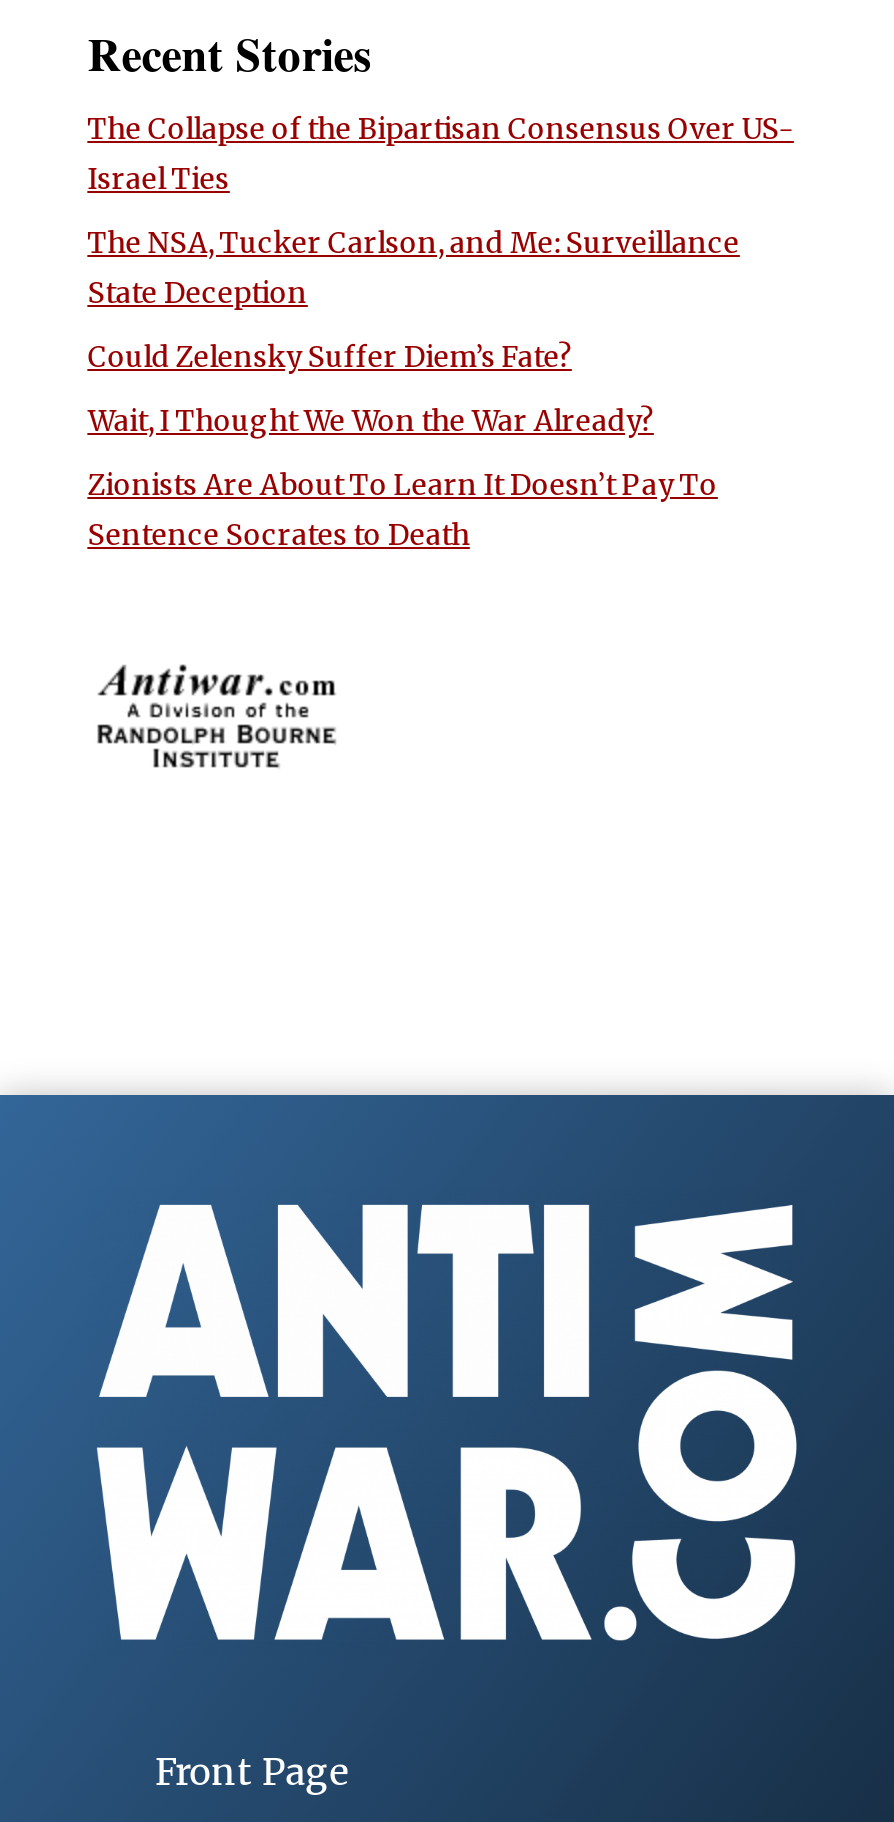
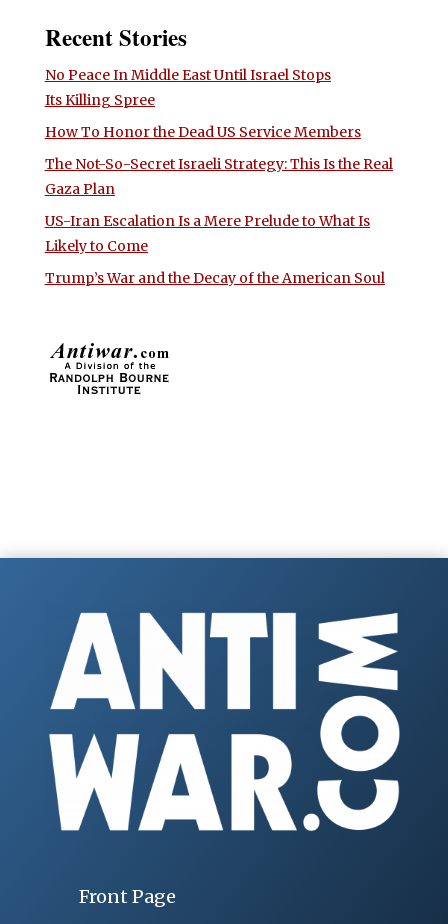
- The Collapse of the Bipartisan Consensus Over US-
- Israel Ties
+ No Peace In Middle East Until Israel Stops
+ Its Killing Spree

- The NSA, Tucker Carlson, and Me: Surveillance
- State Deception
+ How To Honor the Dead US Service Members

- Could Zelensky Suffer Diem’s Fate?
+ The Not-So-Secret Israeli Strategy: This Is the Real
+ Gaza Plan

- Wait, I Thought We Won the War Already?
+ US-Iran Escalation Is a Mere Prelude to What Is
+ Likely to Come

- Zionists Are About To Learn It Doesn’t Pay To
- Sentence Socrates to Death
+ Trump’s War and the Decay of the American Soul
